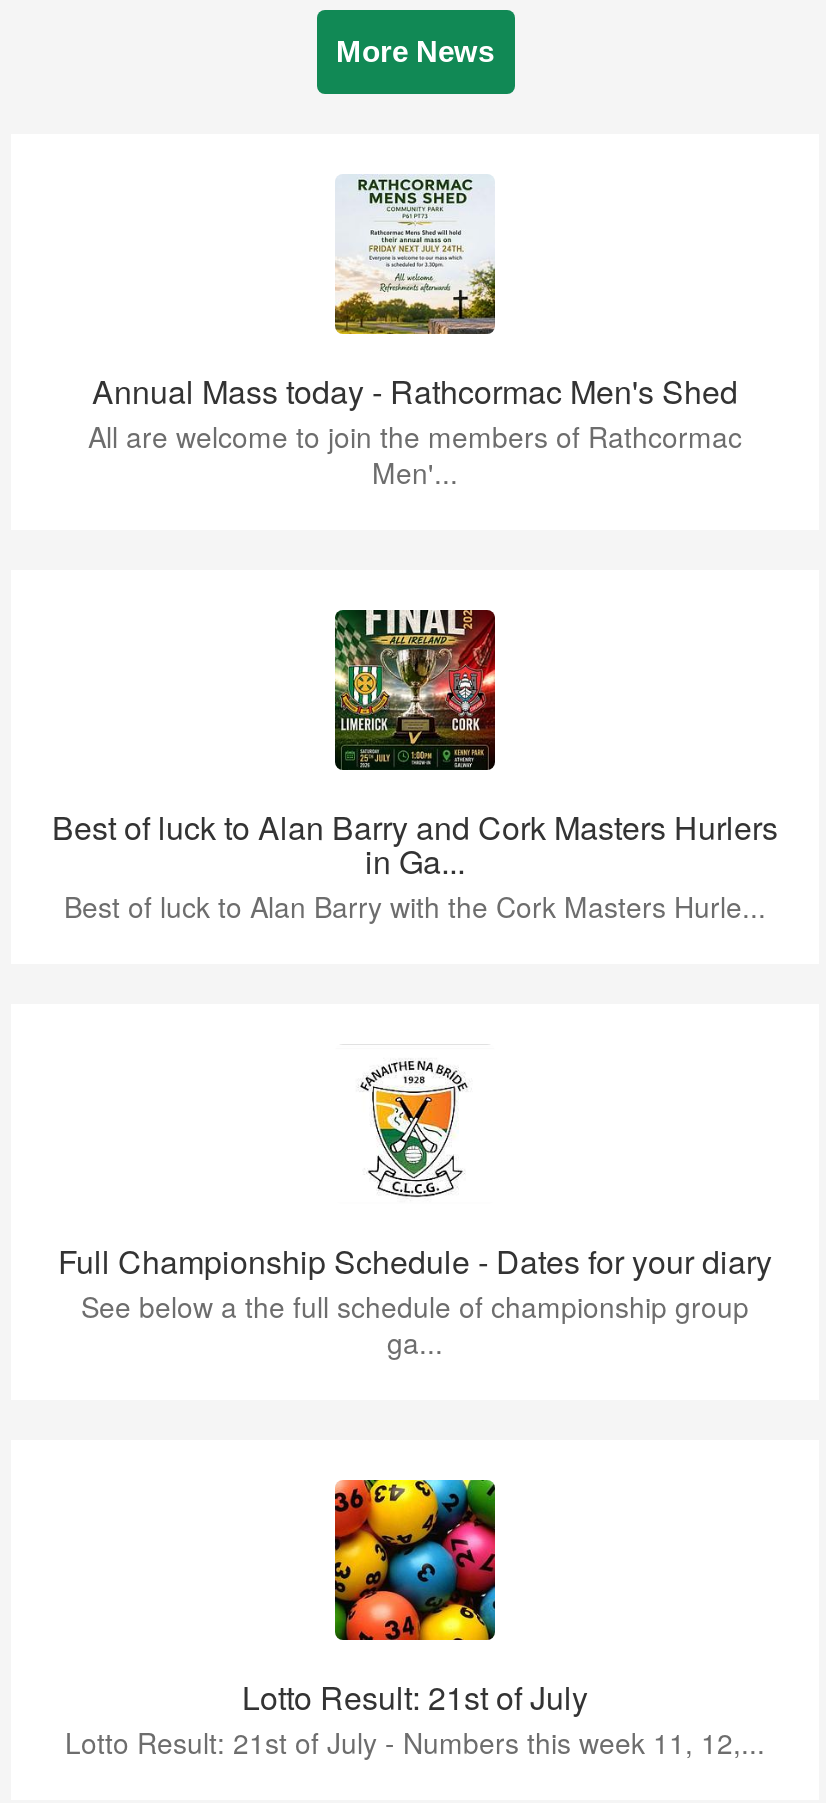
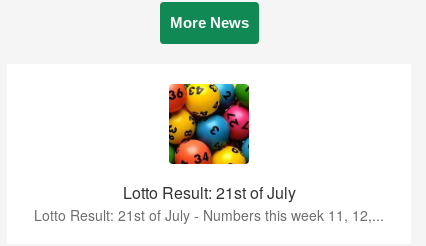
- [image]
- Annual Mass today - Rathcormac Men's Shed
- All are welcome to join the members of Rathcormac
- Men'...

- [image]
- Best of luck to Alan Barry and Cork Masters Hurlers
- in Ga...
- Best of luck to Alan Barry with the Cork Masters Hurle...

- [image]
- Full Championship Schedule - Dates for your diary
- See below a the full schedule of championship group
- ga...
